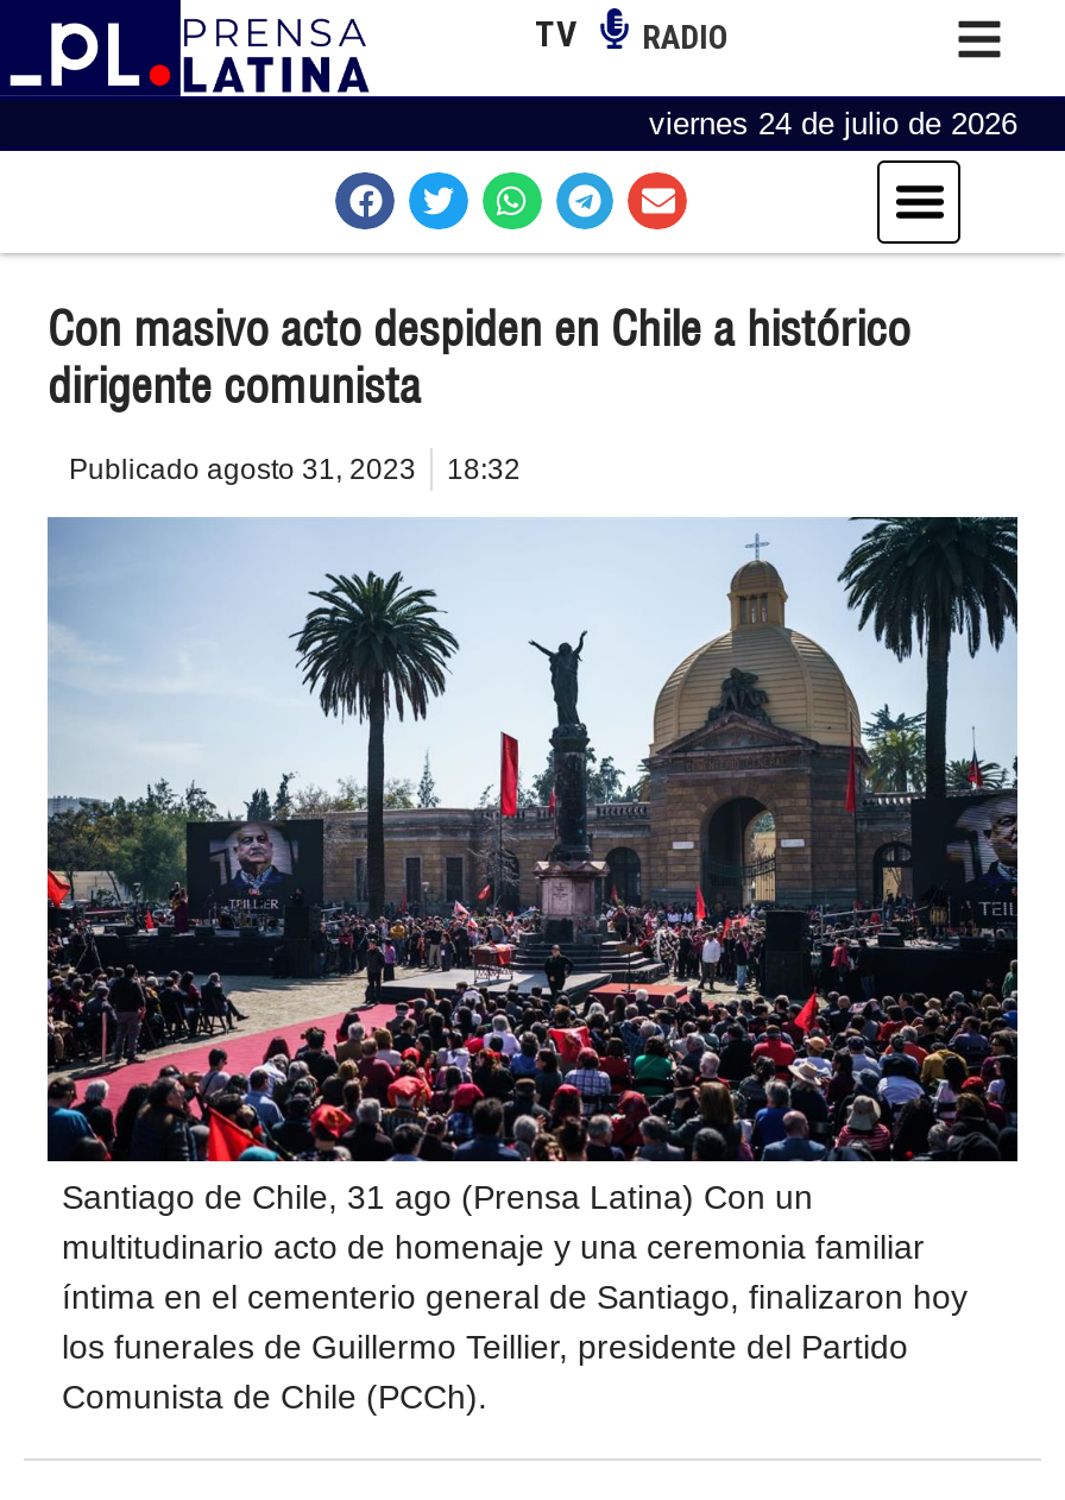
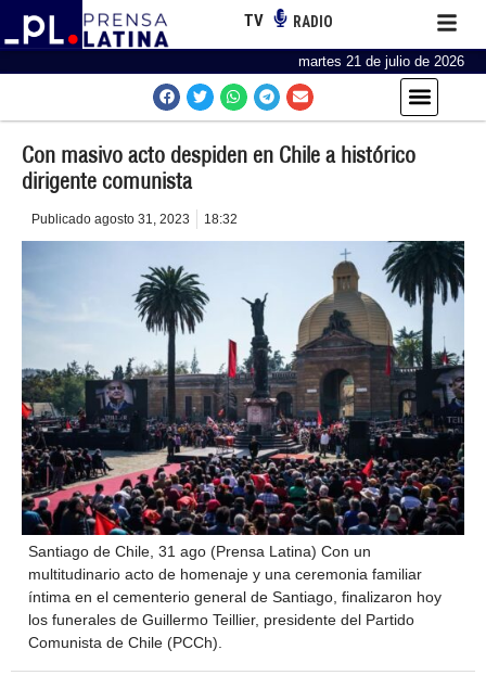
- viernes 24 de julio de 2026
+ martes 21 de julio de 2026
